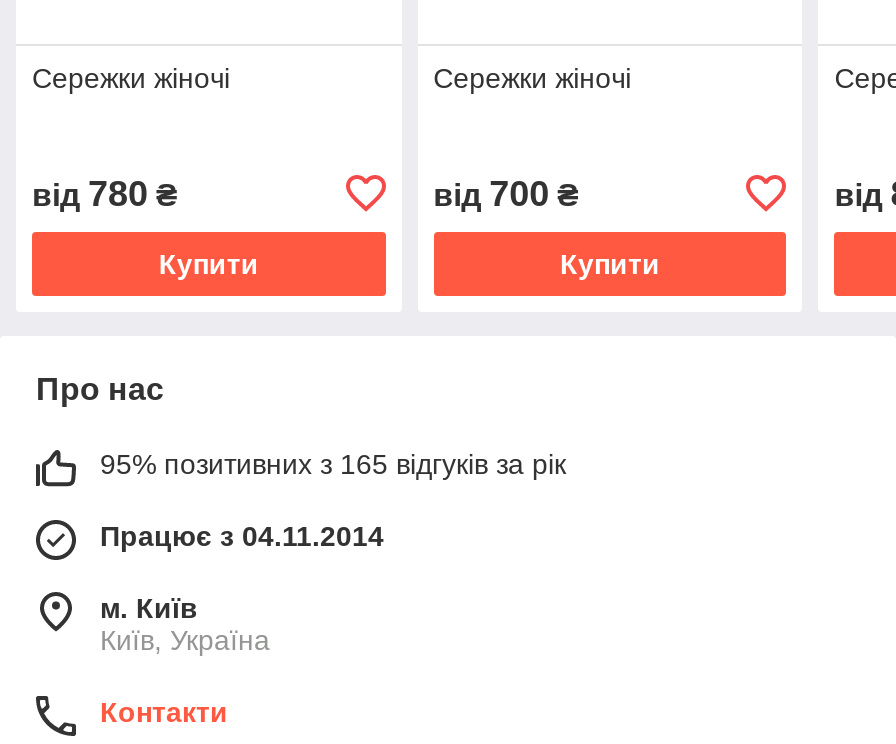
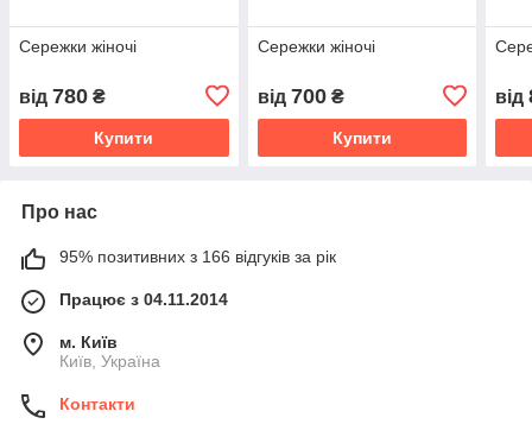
- 95% позитивних з 165 відгуків за рік
+ 95% позитивних з 166 відгуків за рік
